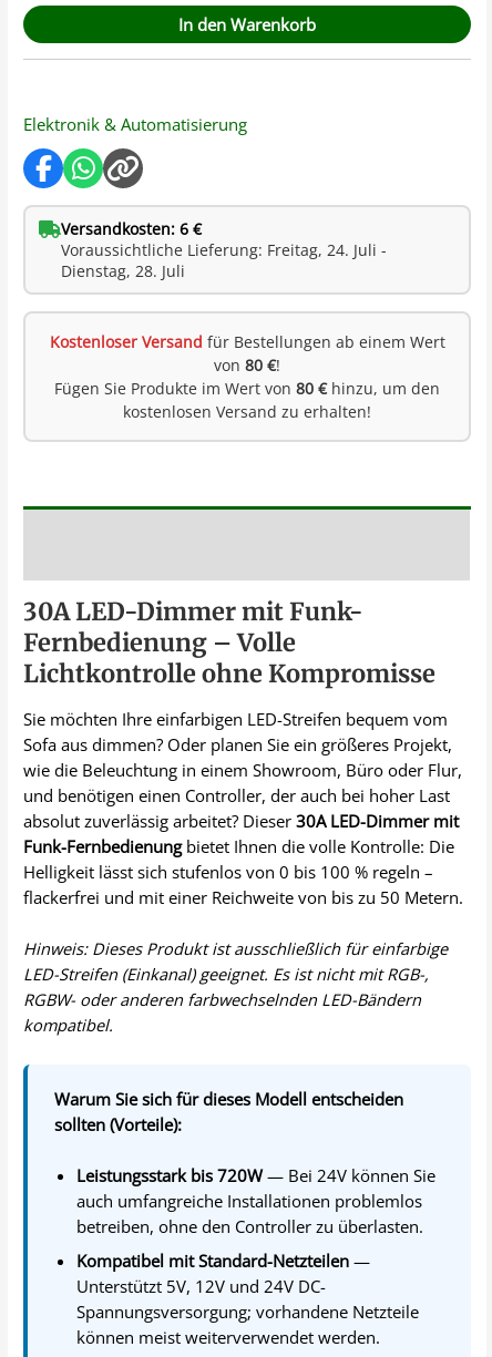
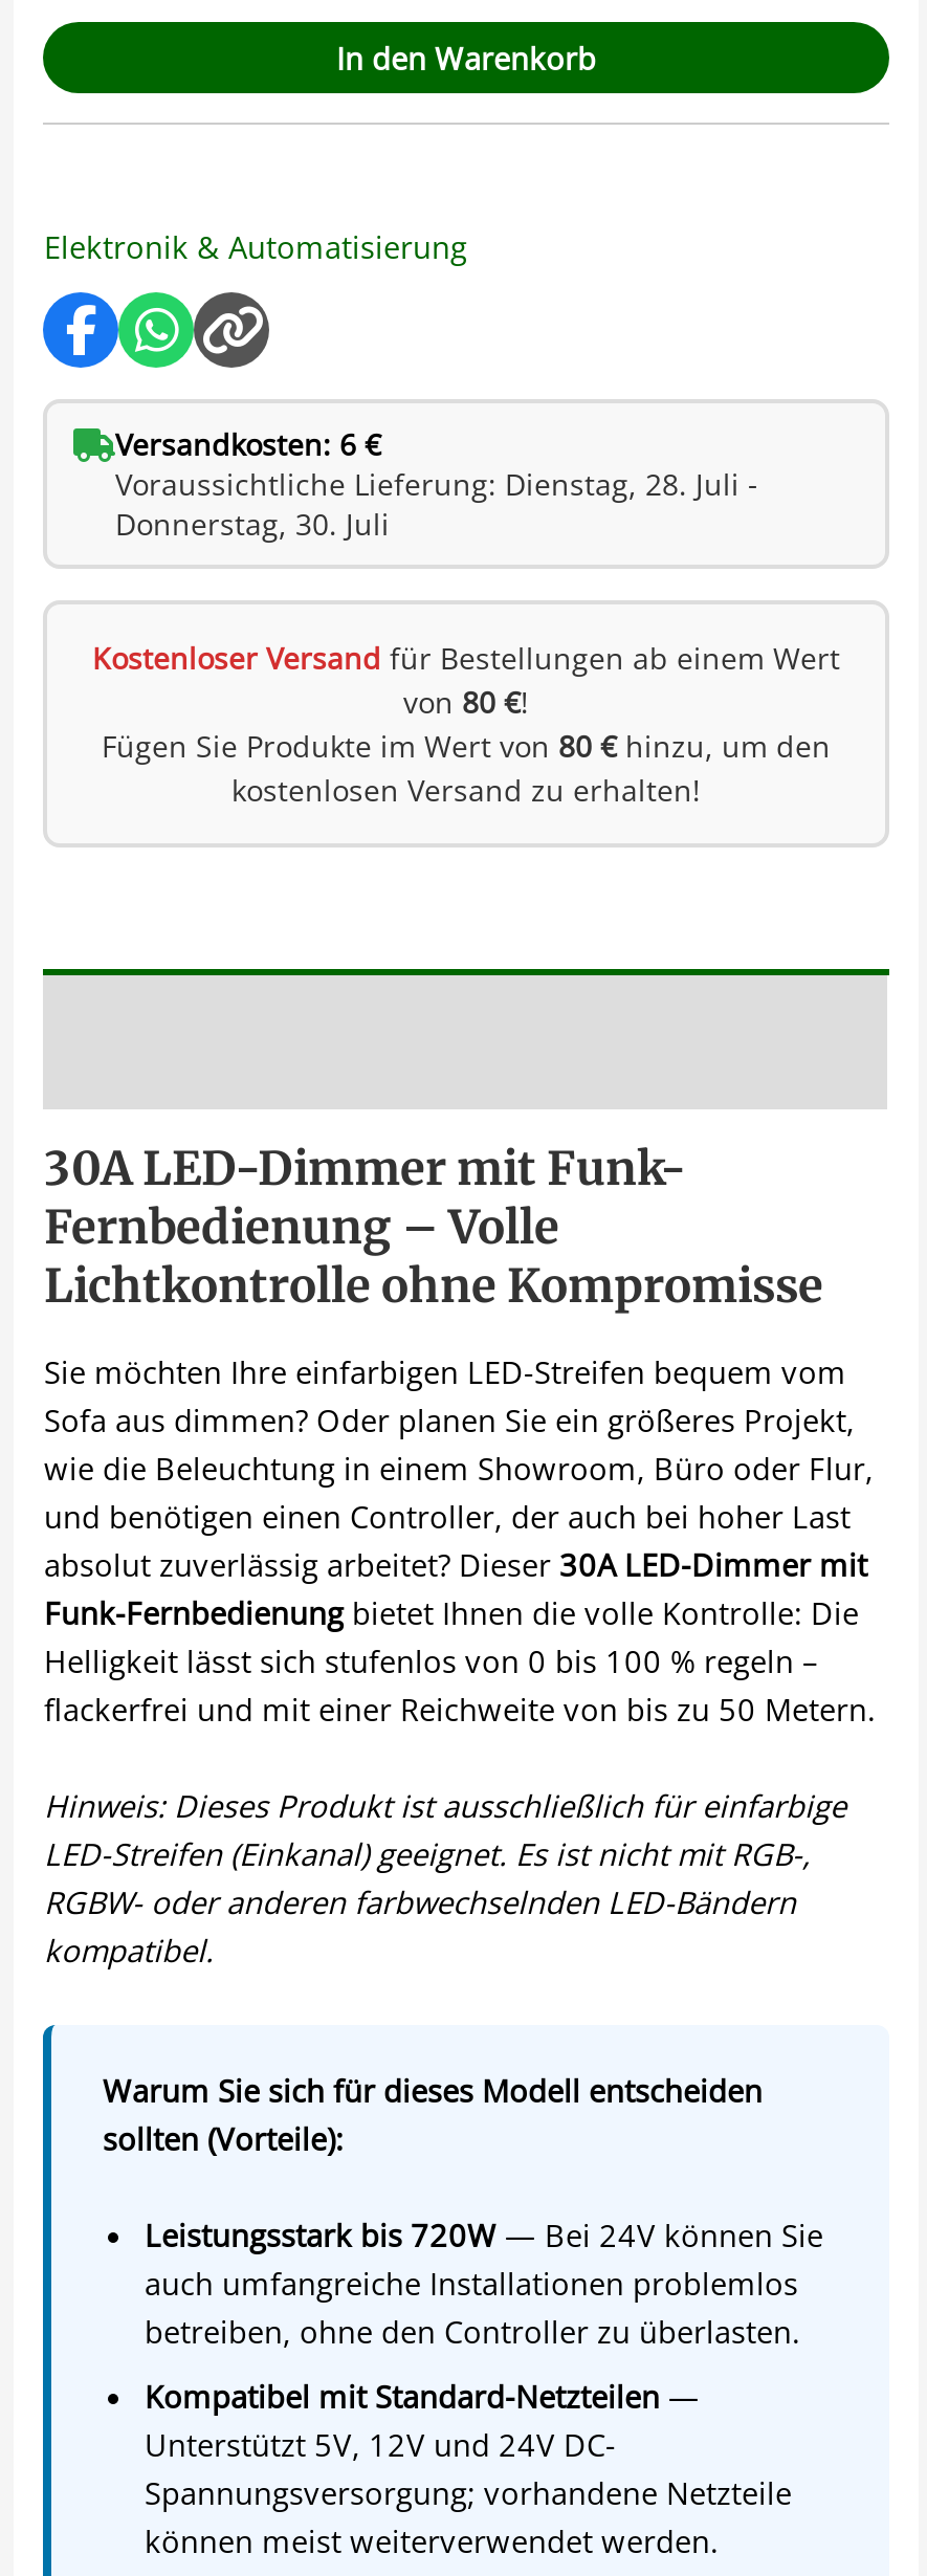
- Voraussichtliche Lieferung: Freitag, 24. Juli -
+ Voraussichtliche Lieferung: Dienstag, 28. Juli -

- Dienstag, 28. Juli
+ Donnerstag, 30. Juli
